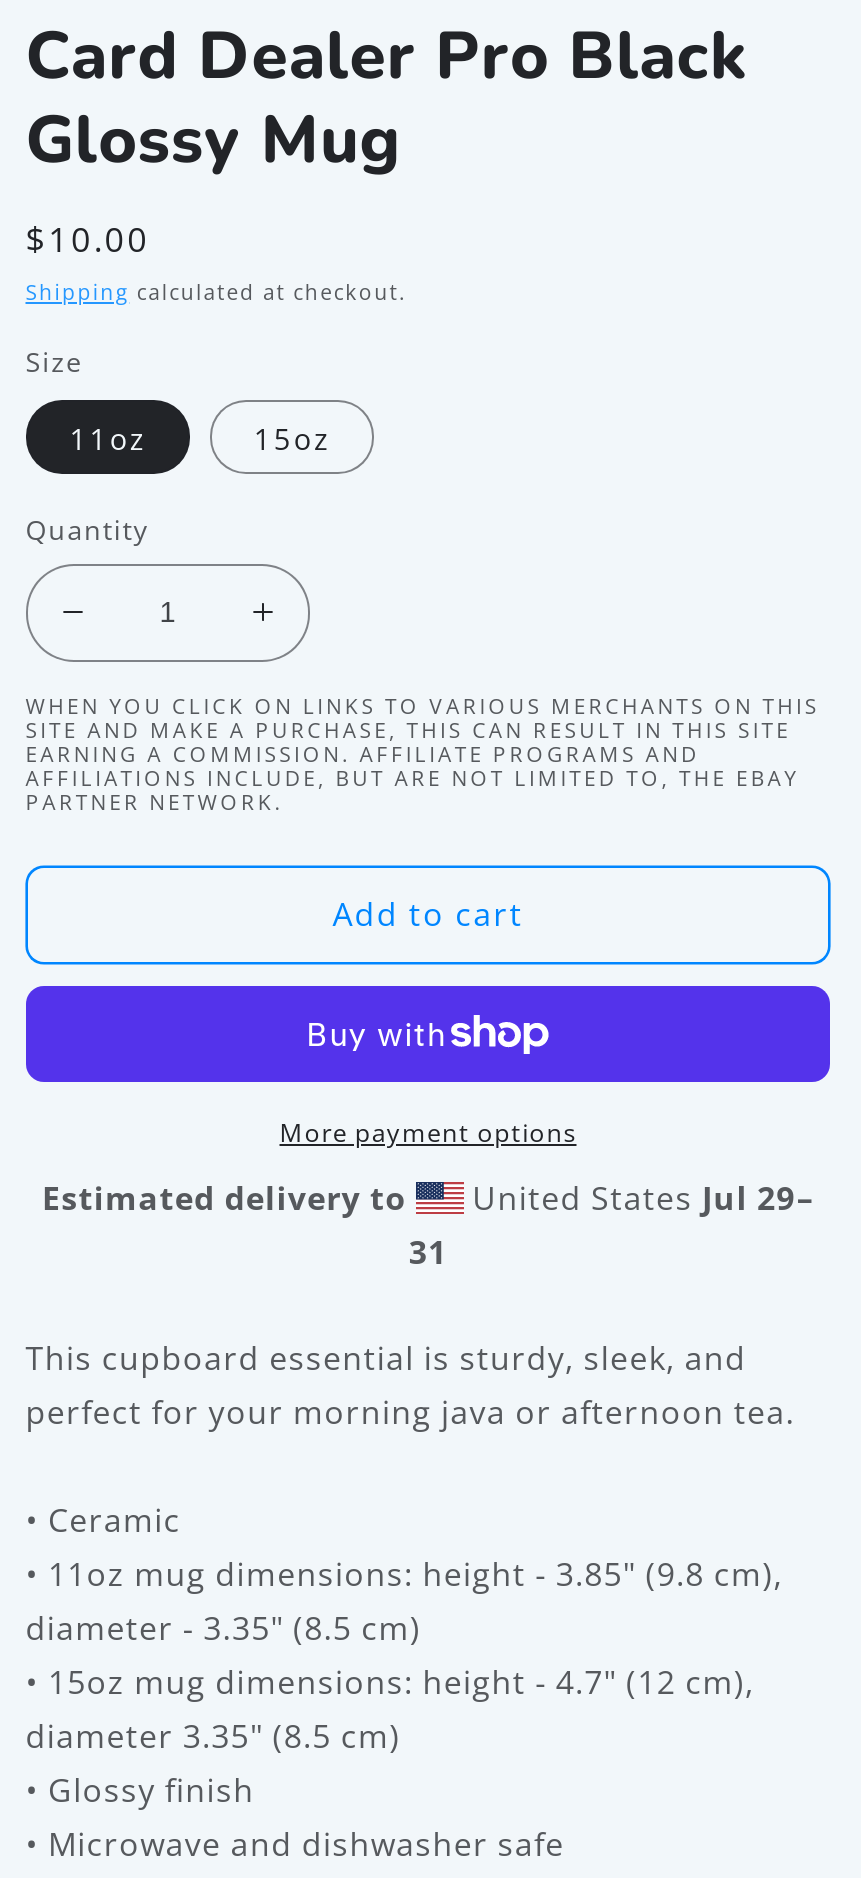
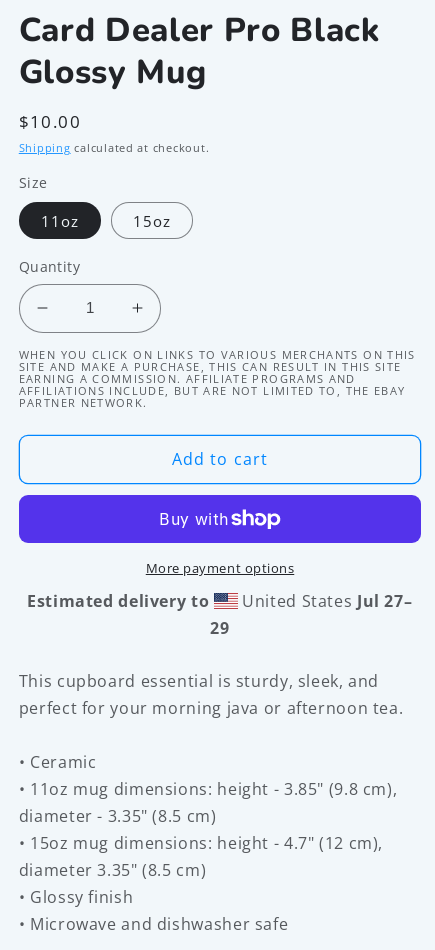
- United States Jul 29–
+ United States Jul 27–

- 31
+ 29
